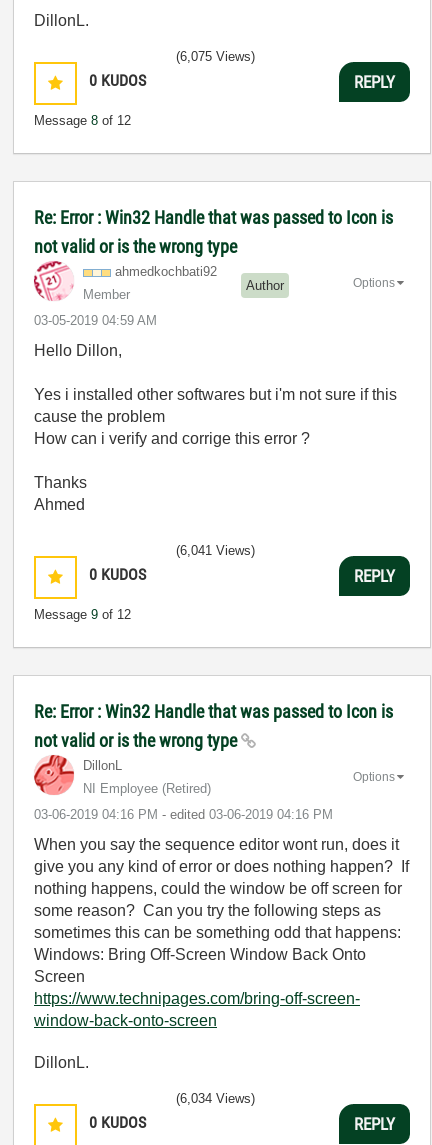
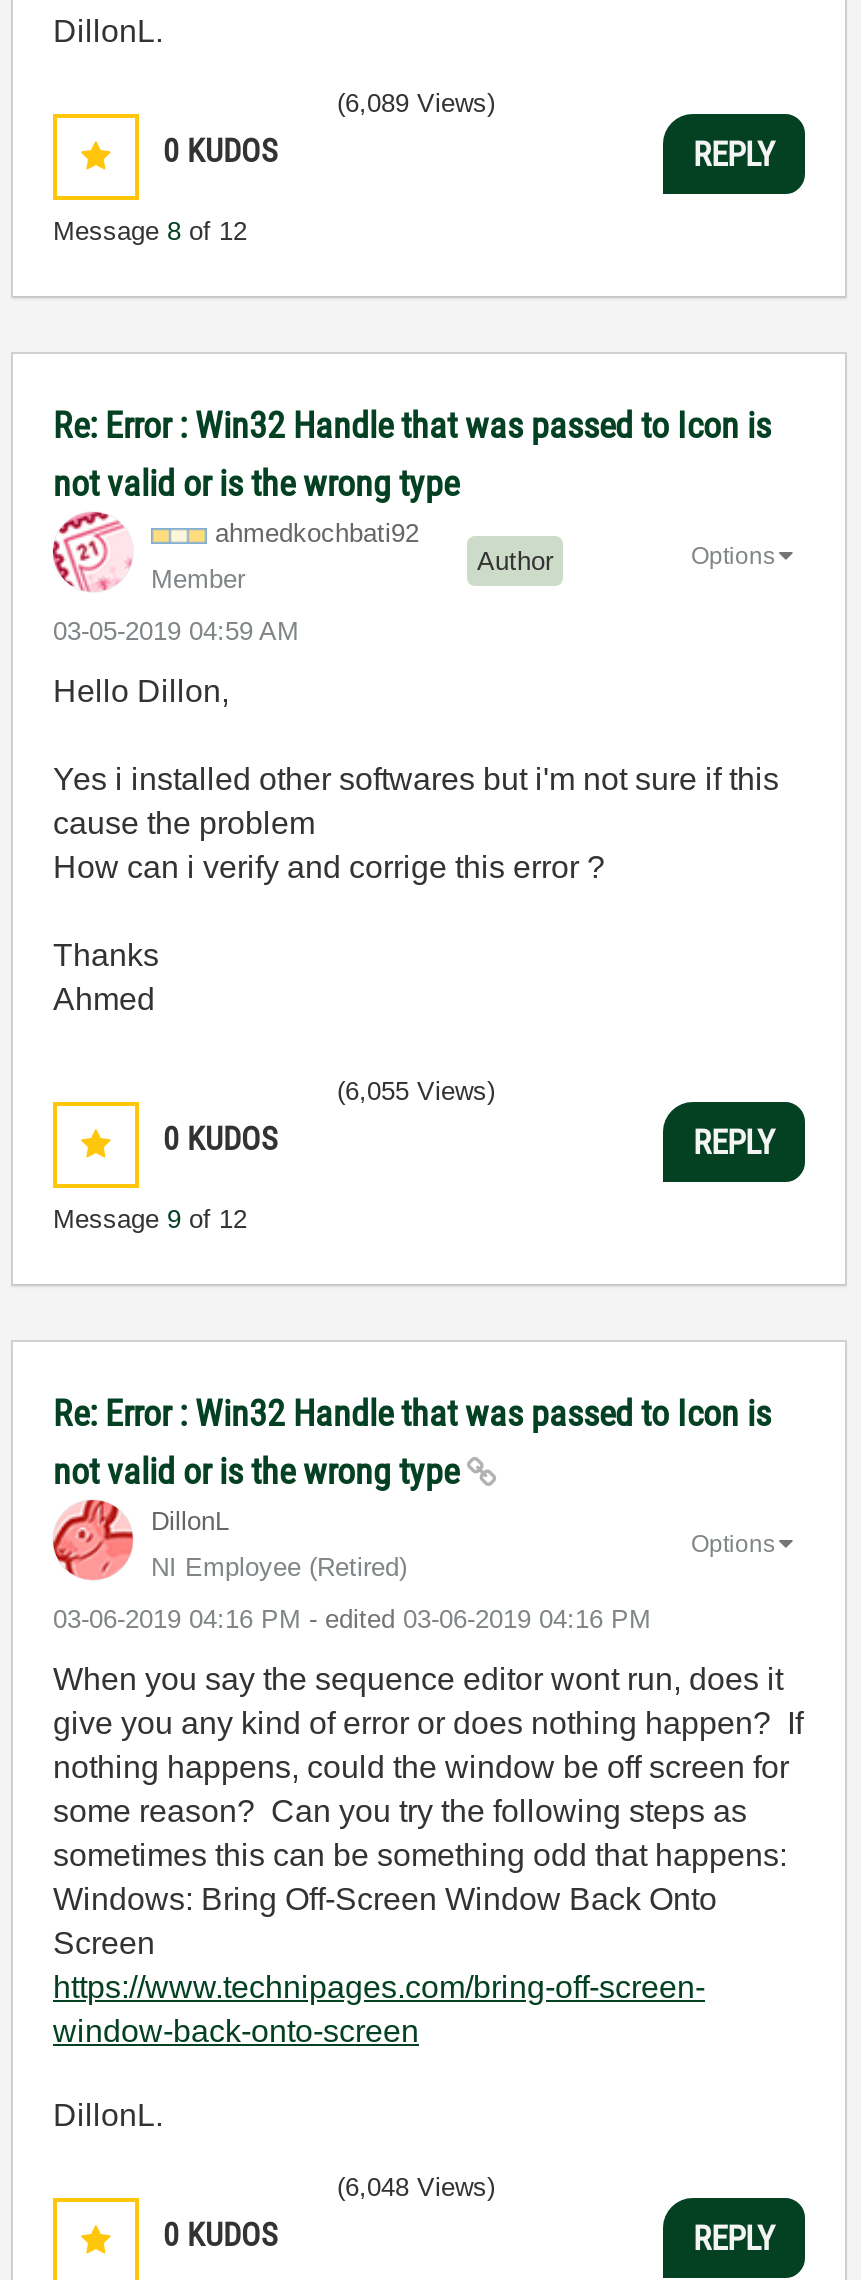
- (6,075 Views)
+ (6,089 Views)

- (6,041 Views)
+ (6,055 Views)

- (6,034 Views)
+ (6,048 Views)
